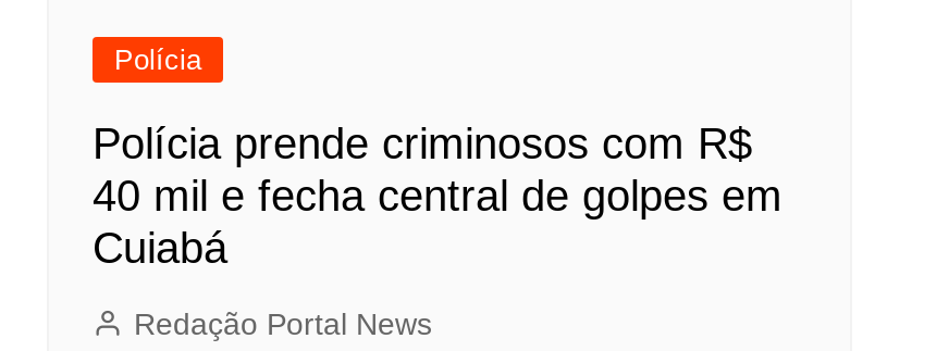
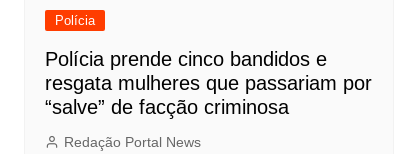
- Polícia prende criminosos com R$
- 40 mil e fecha central de golpes em
- Cuiabá
+ Polícia prende cinco bandidos e
+ resgata mulheres que passariam por
+ “salve” de facção criminosa
